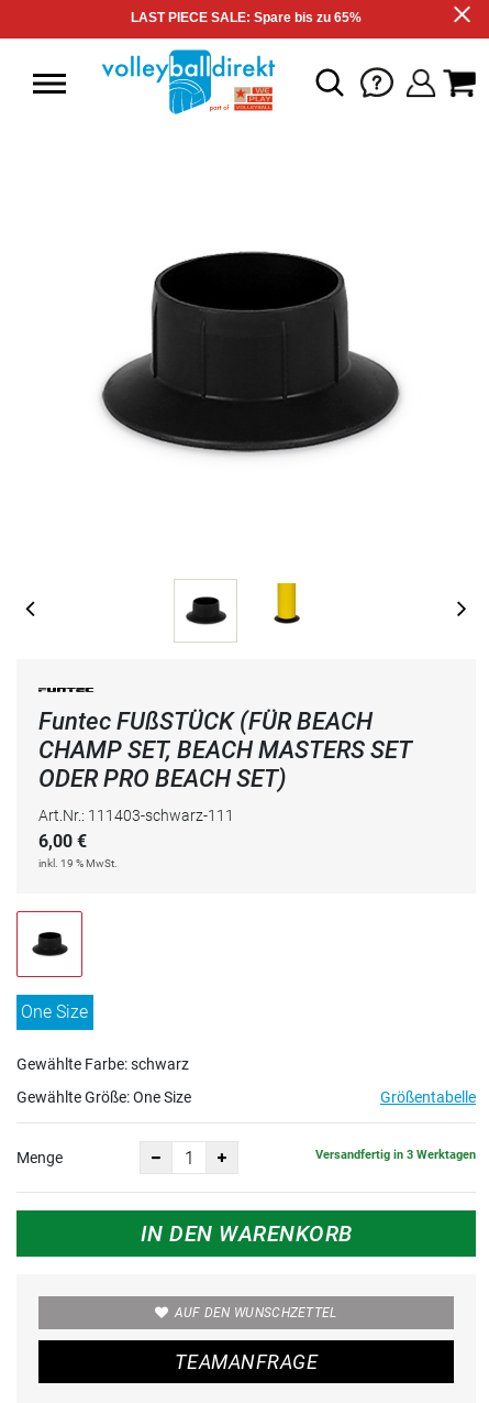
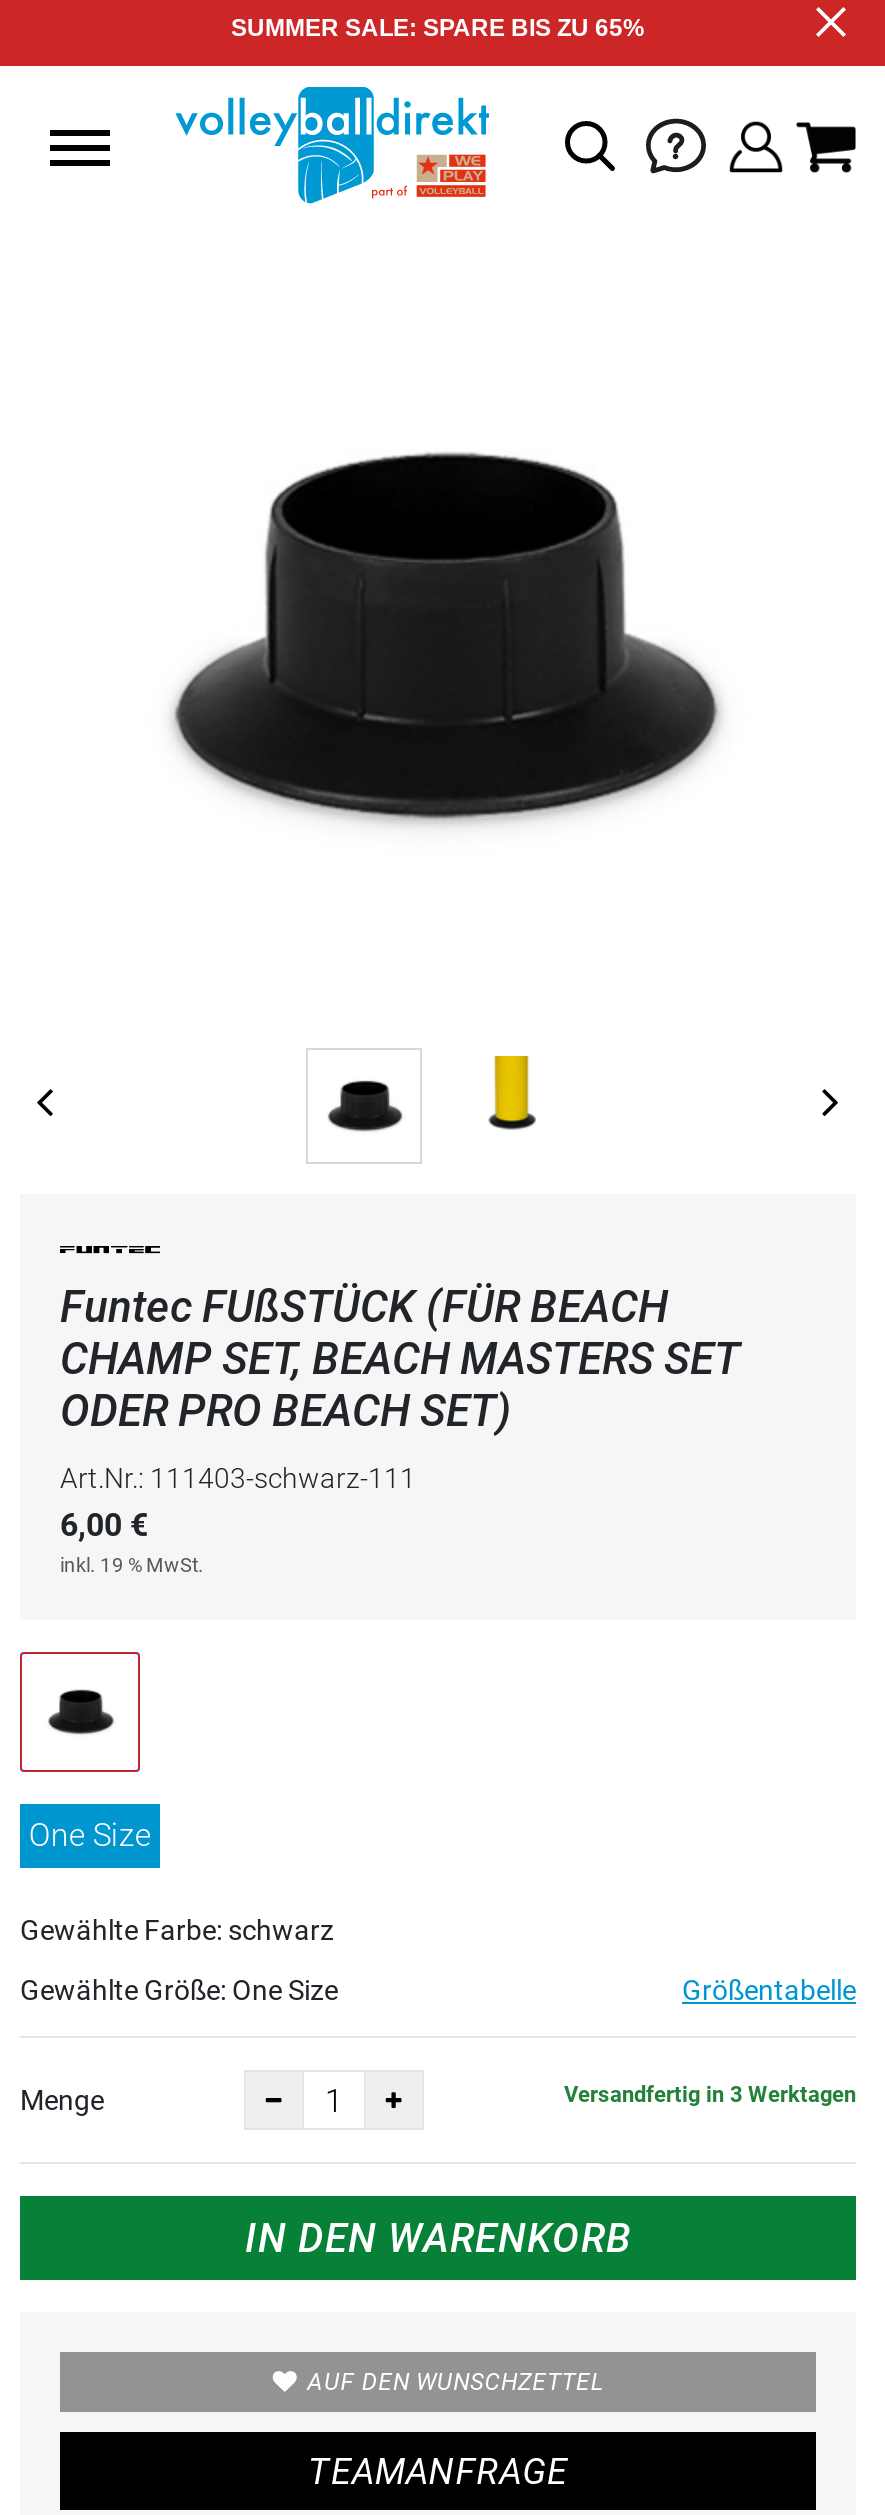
- LAST PIECE SALE: Spare bis zu 65%
+ SUMMER SALE: SPARE BIS ZU 65%
